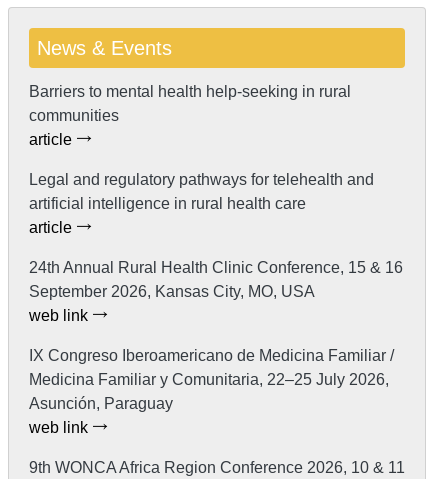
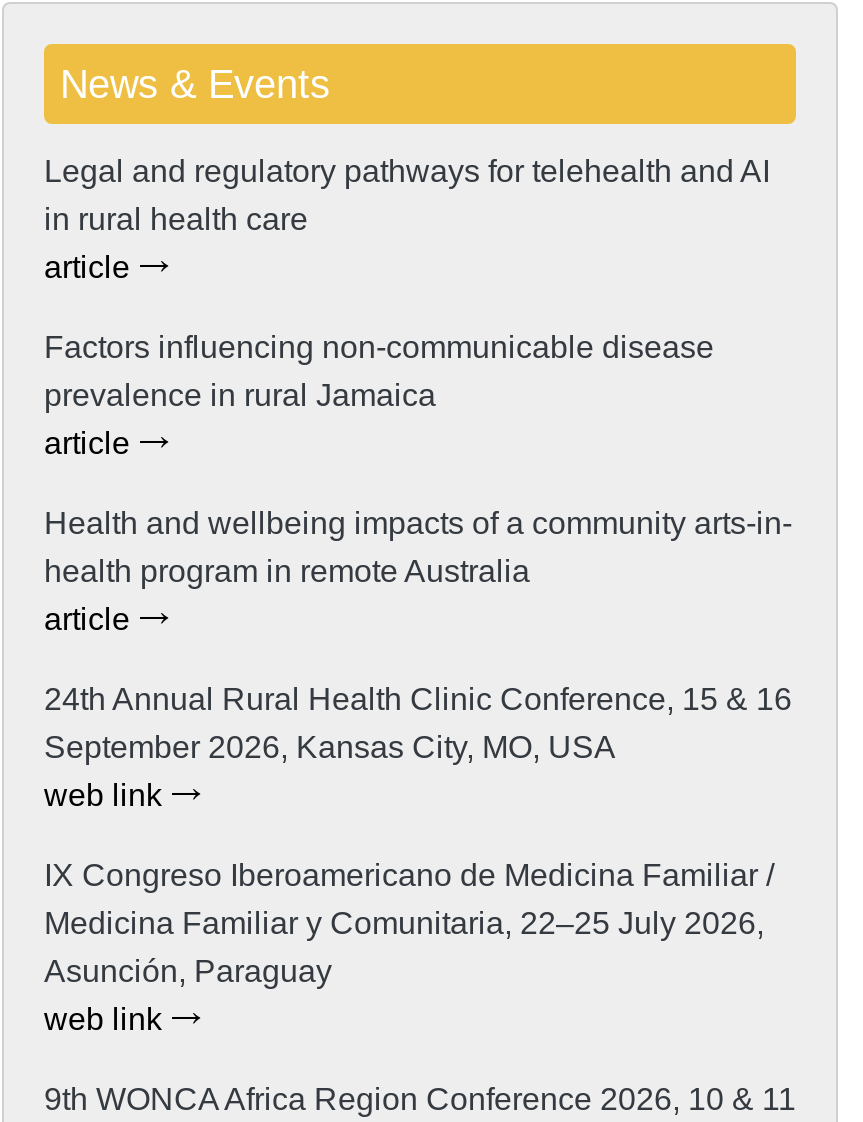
- Barriers to mental health help-seeking in rural
- communities
+ Legal and regulatory pathways for telehealth and AI
+ in rural health care

- Legal and regulatory pathways for telehealth and
- artificial intelligence in rural health care
+ Factors influencing non-communicable disease
+ prevalence in rural Jamaica
+ article
+ Health and wellbeing impacts of a community arts-in-
+ health program in remote Australia
